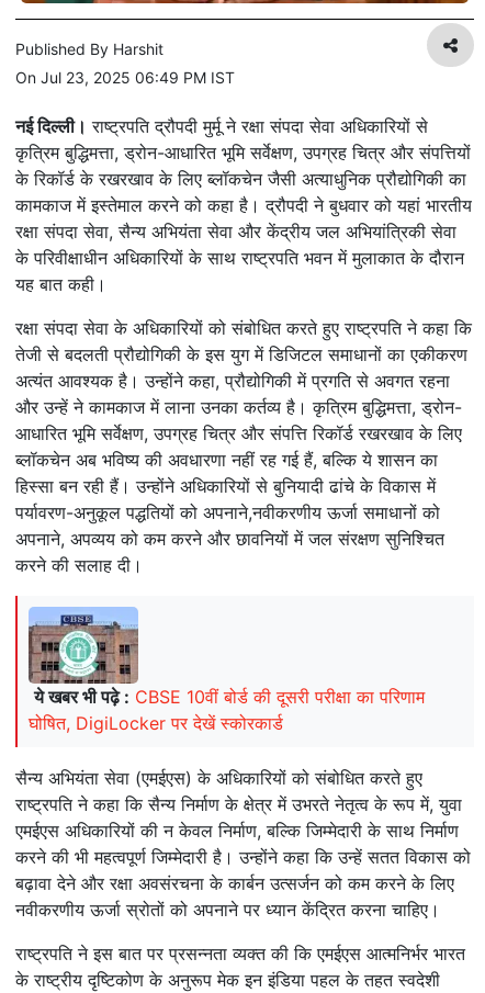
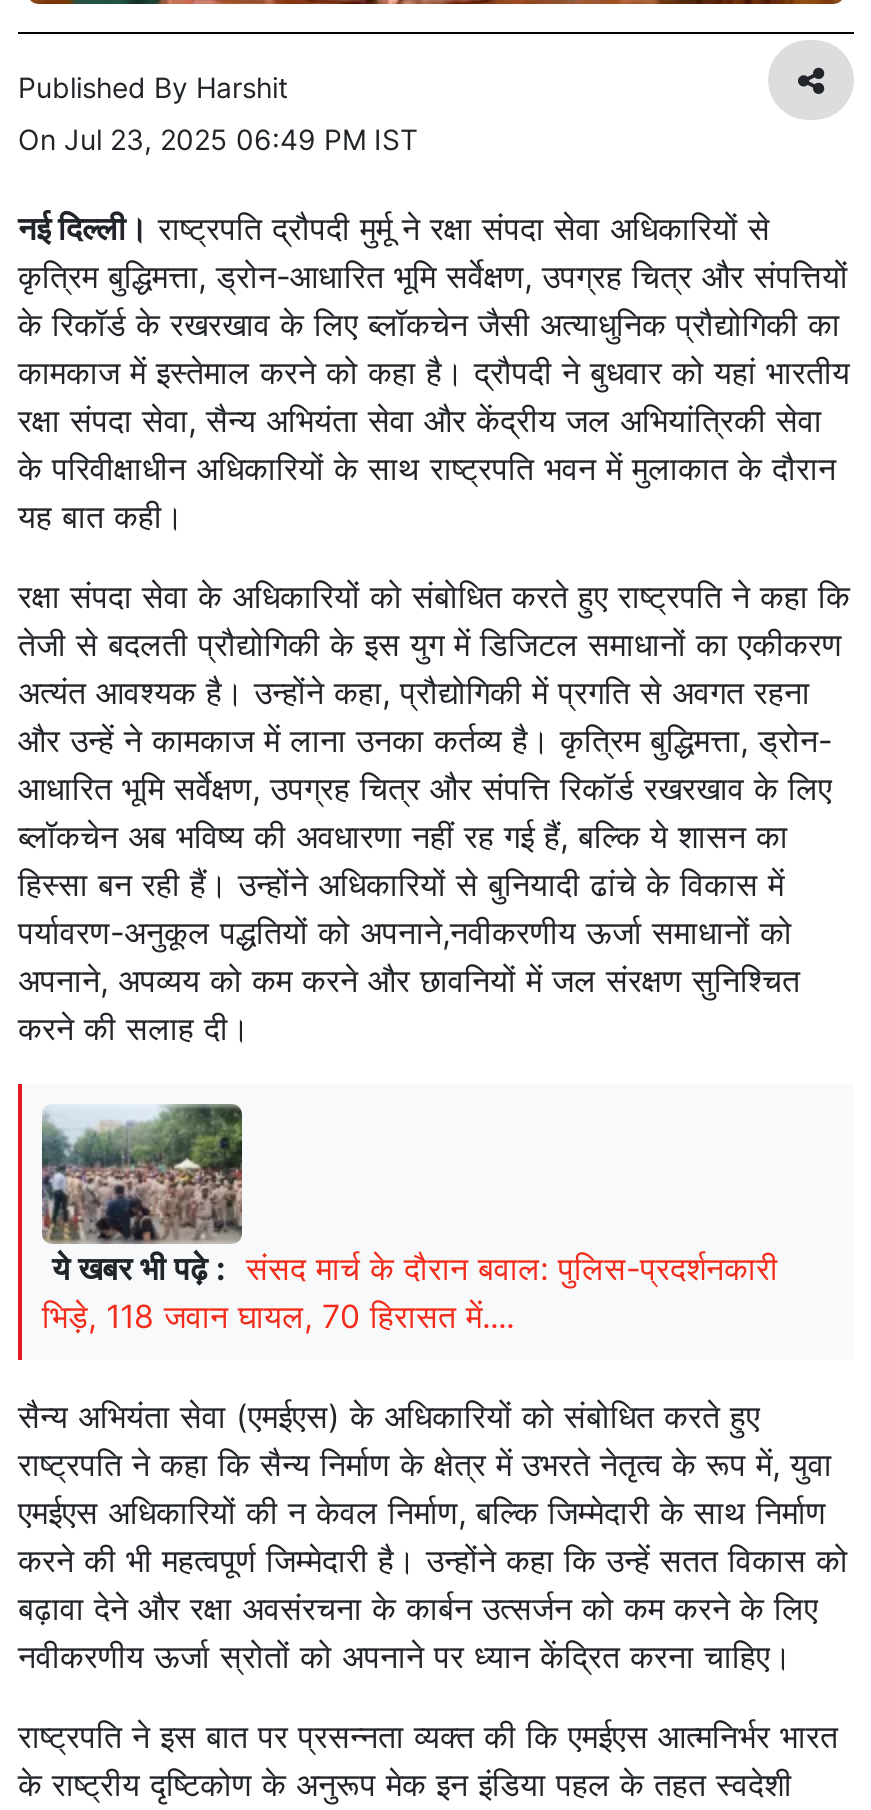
- [image]
- ये खबर भी पढ़े : CBSE 10वीं बोर्ड की दूसरी परीक्षा का परिणाम
- घोषित, DigiLocker पर देखें स्कोरकार्ड
+ [image]
+ ये खबर भी पढ़े : संसद मार्च के दौरान बवाल: पुलिस-प्रदर्शनकारी
+ भिड़े, 118 जवान घायल, 70 हिरासत में....
